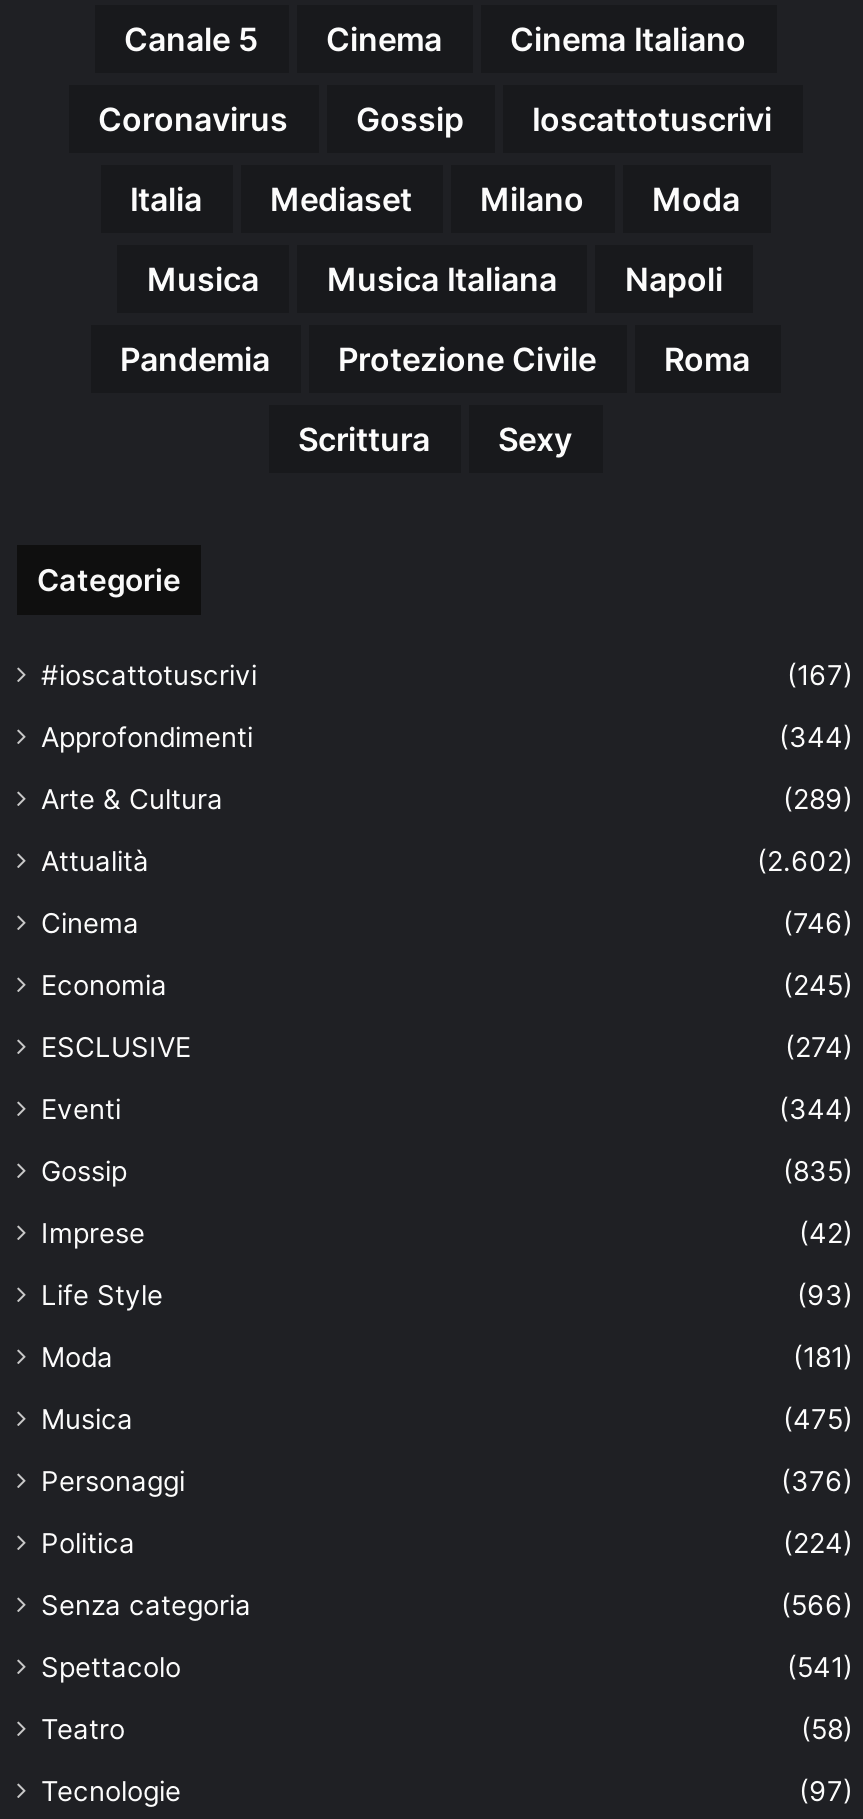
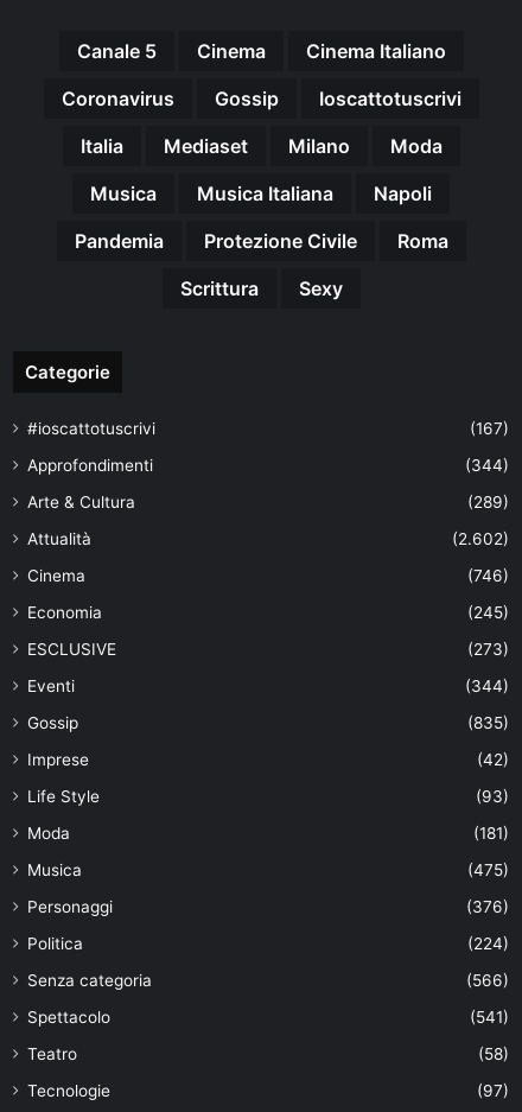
- (274)
+ (273)
